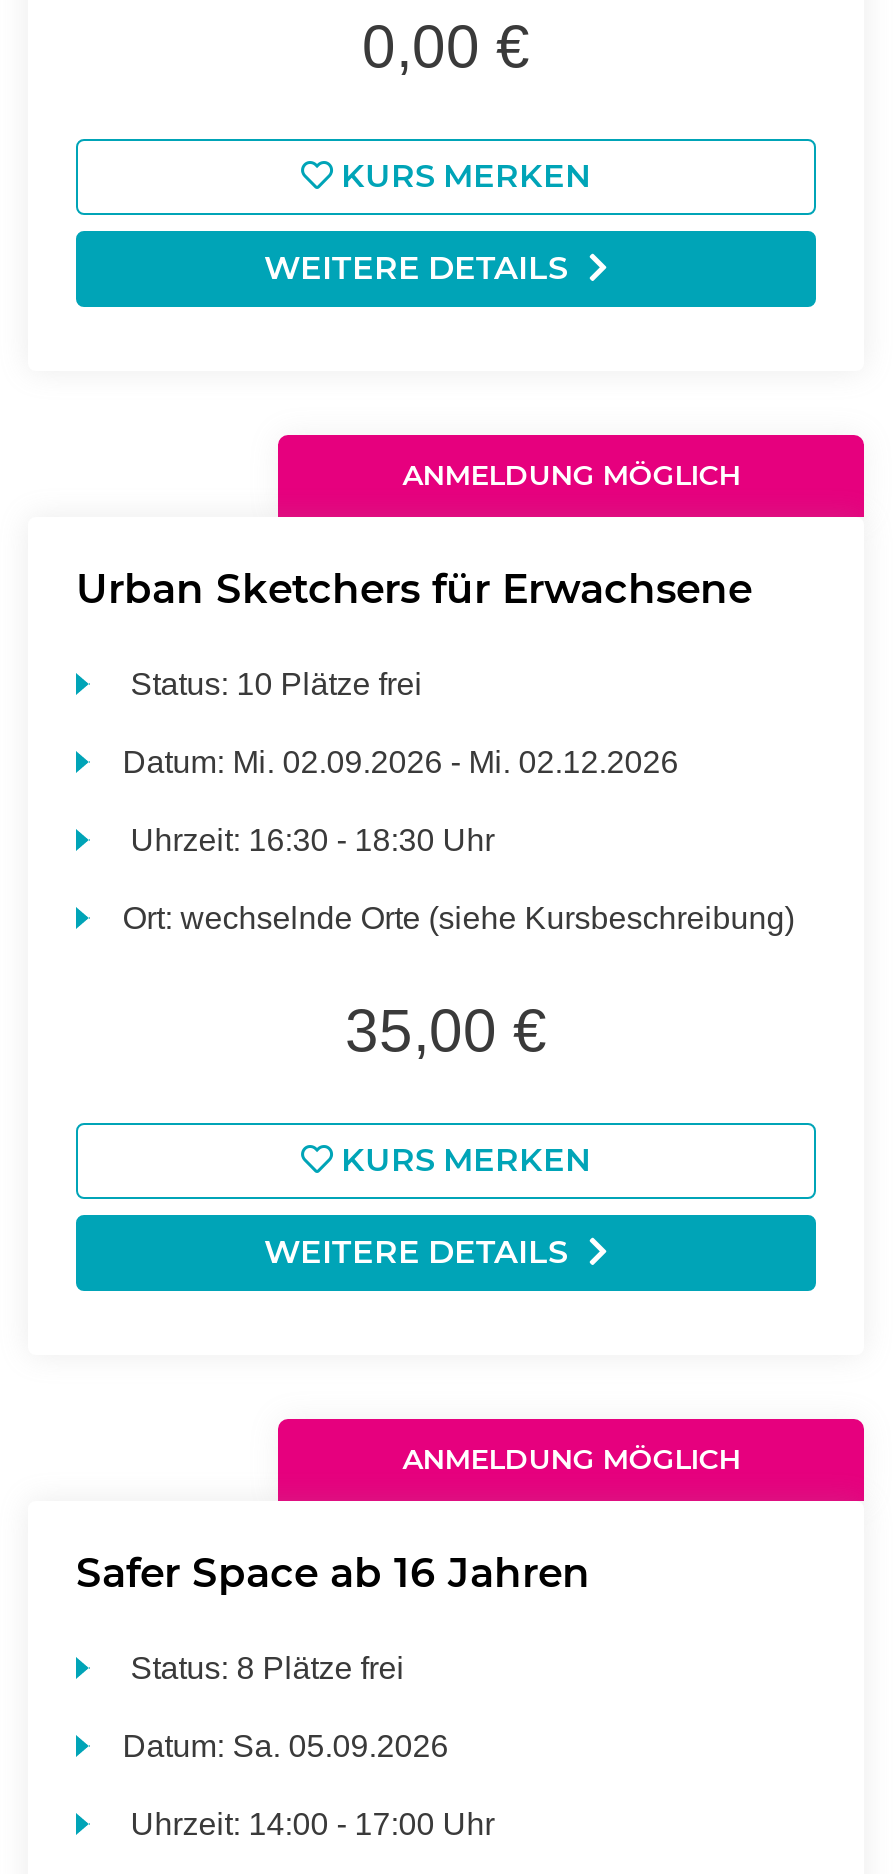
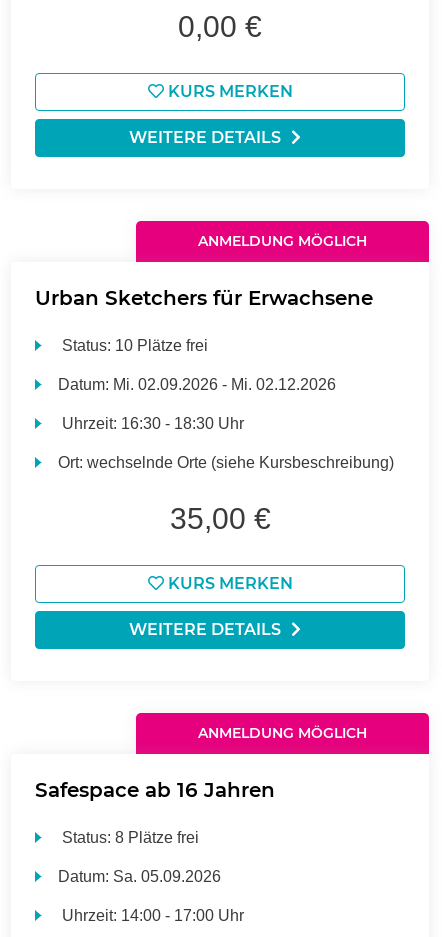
- Safer Space ab 16 Jahren
+ Safespace ab 16 Jahren
